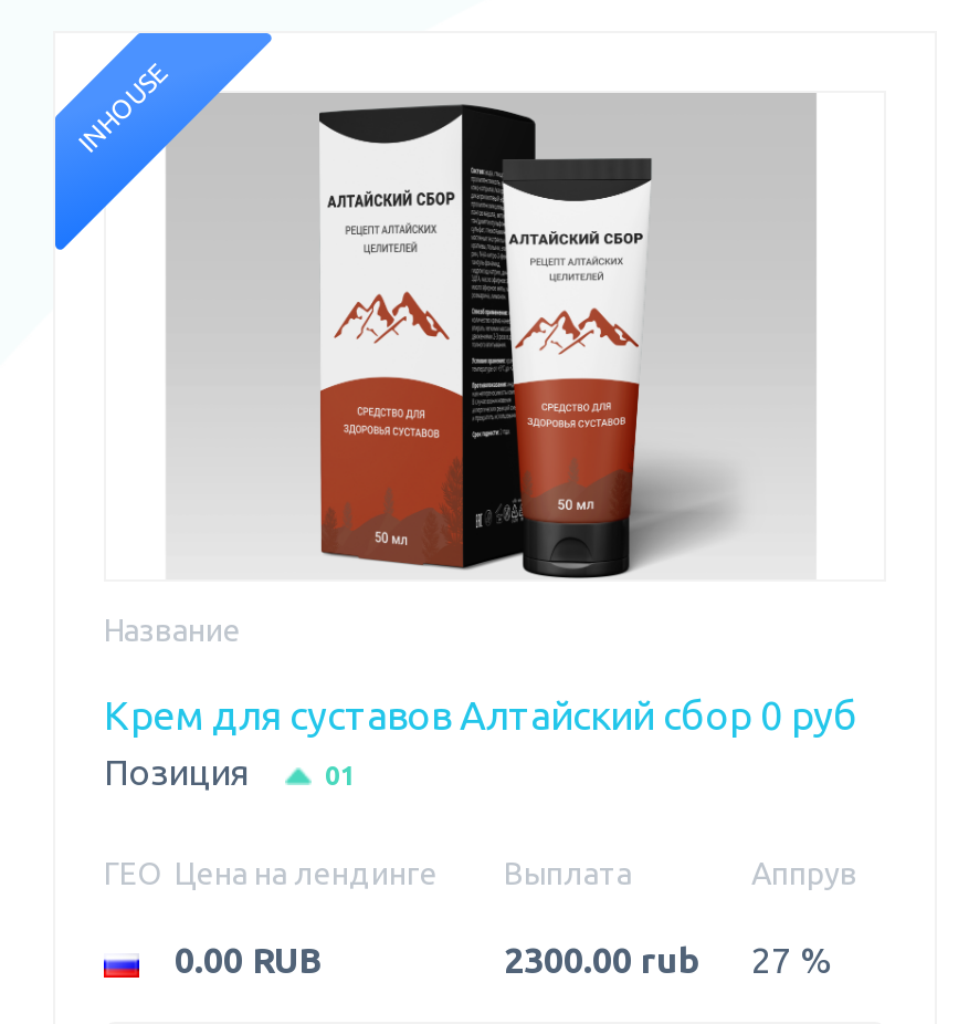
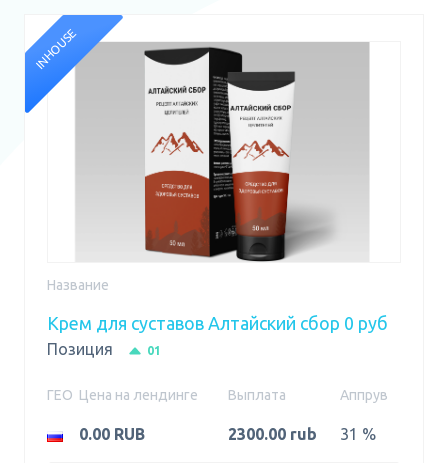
- 2300.00 rub 27 %
+ 2300.00 rub 31 %
